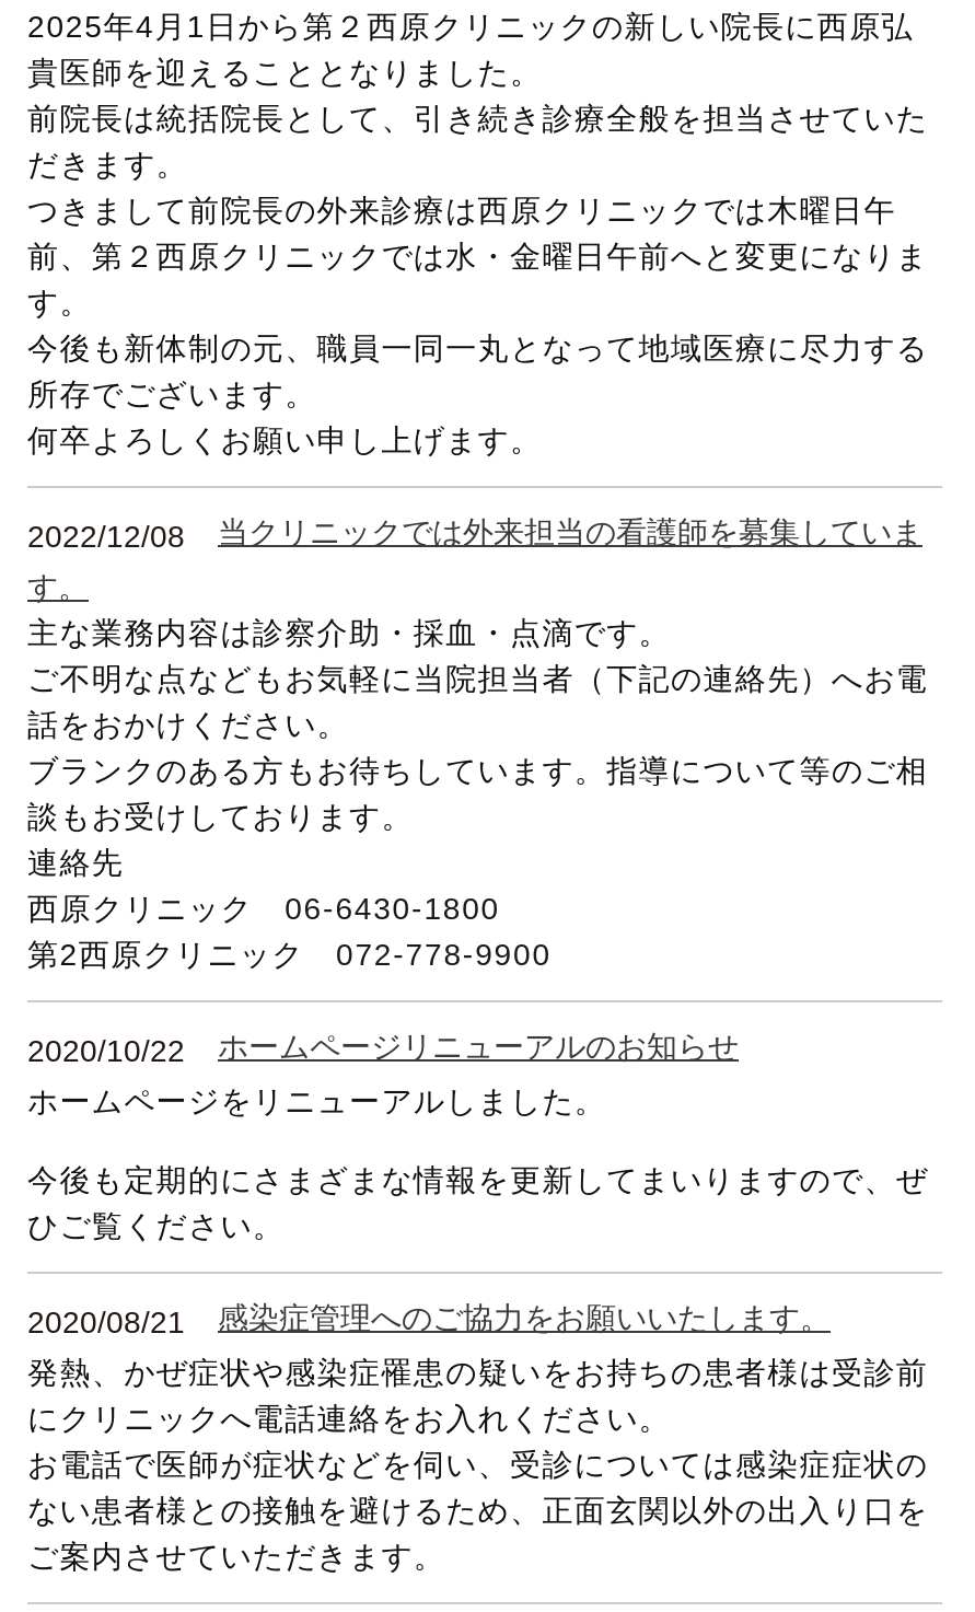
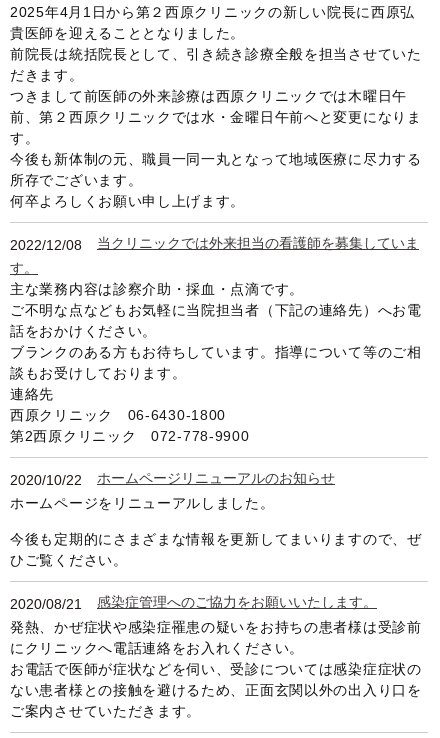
- つきまして前院長の外来診療は西原クリニックでは木曜日午
+ つきまして前医師の外来診療は西原クリニックでは木曜日午
